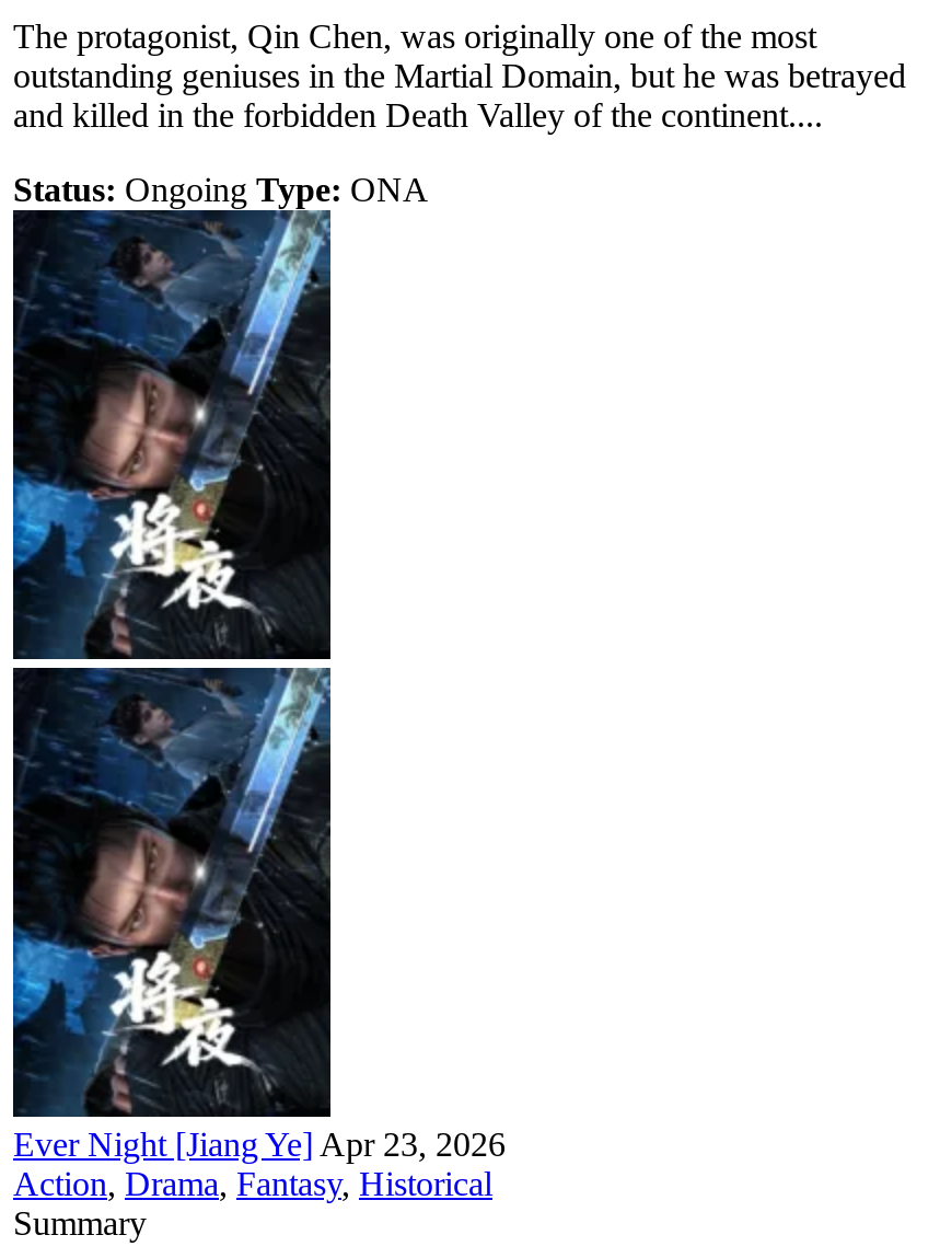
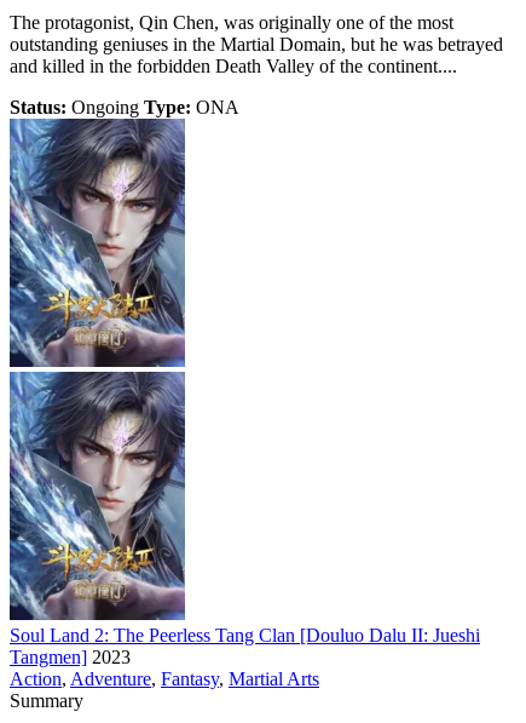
- [image]
- Ever Night [Jiang Ye] Apr 23, 2026
- Action, Drama, Fantasy,Historical
+ [image]
+ Soul Land 2: The Peerless Tang Clan [Douluo Dalu II: Jueshi
+ Tangmen] 2023
+ Action, Adventure, Fantasy, Martial Arts
